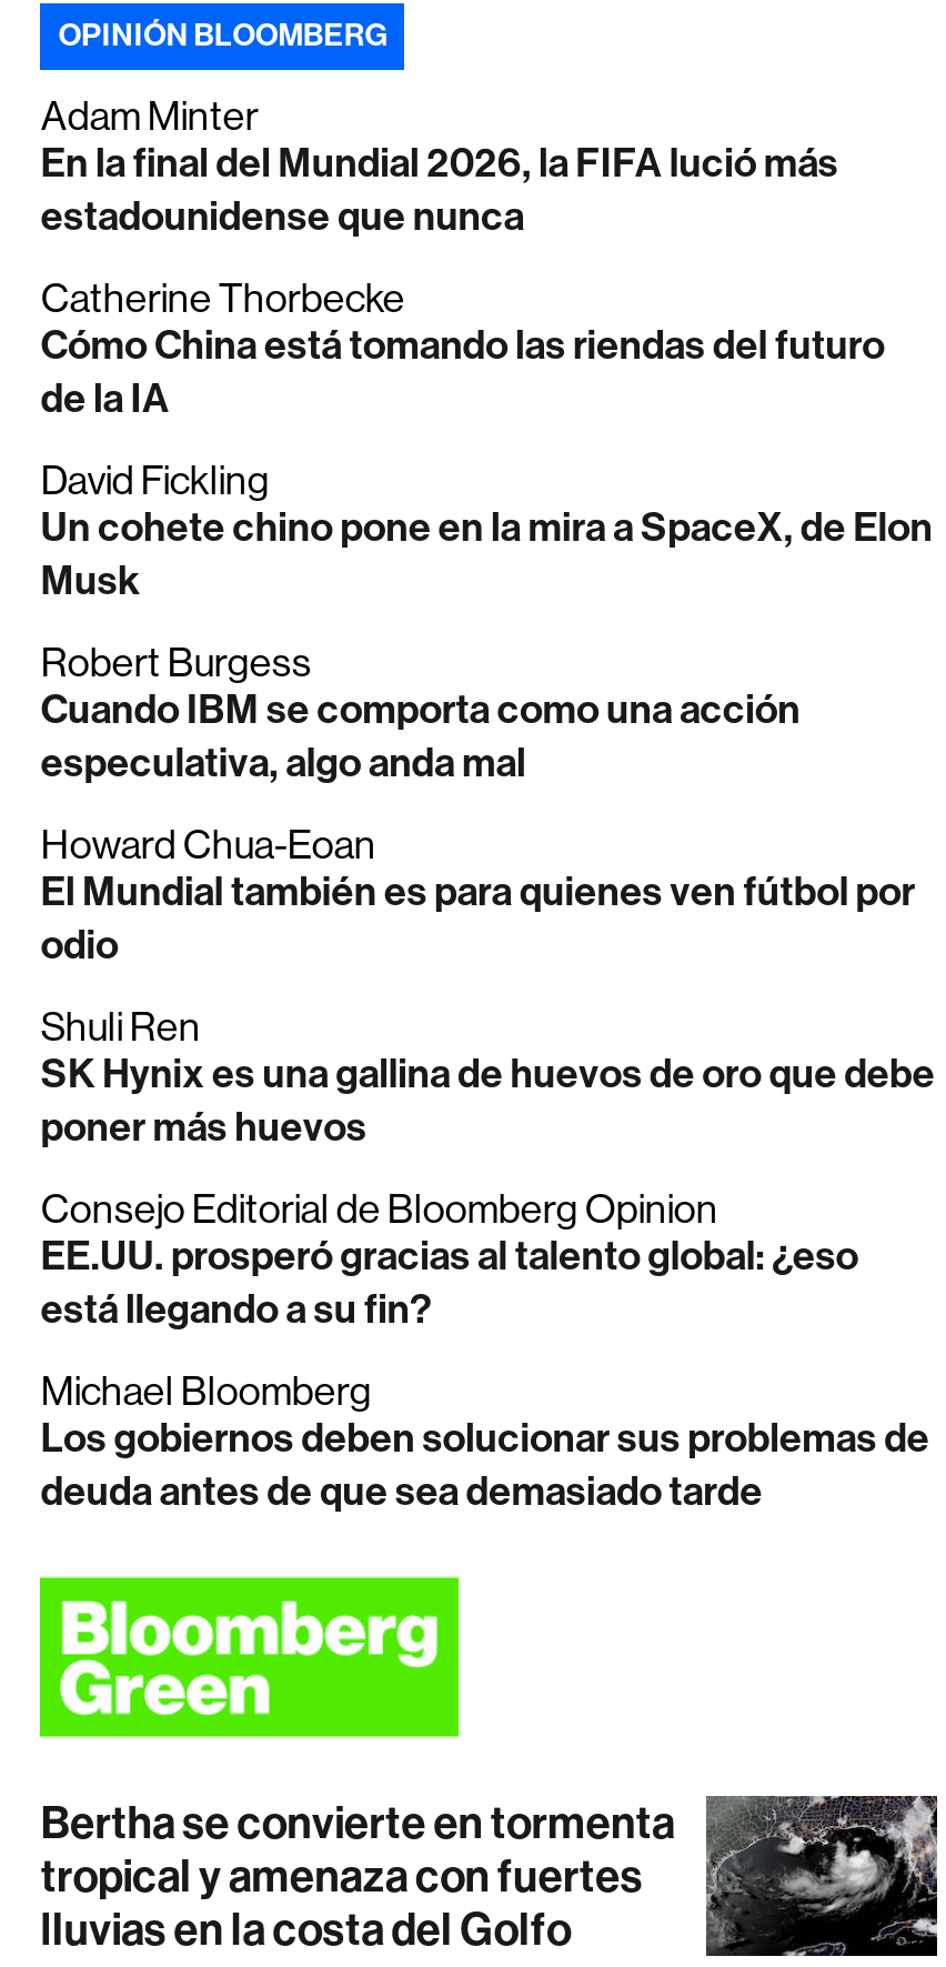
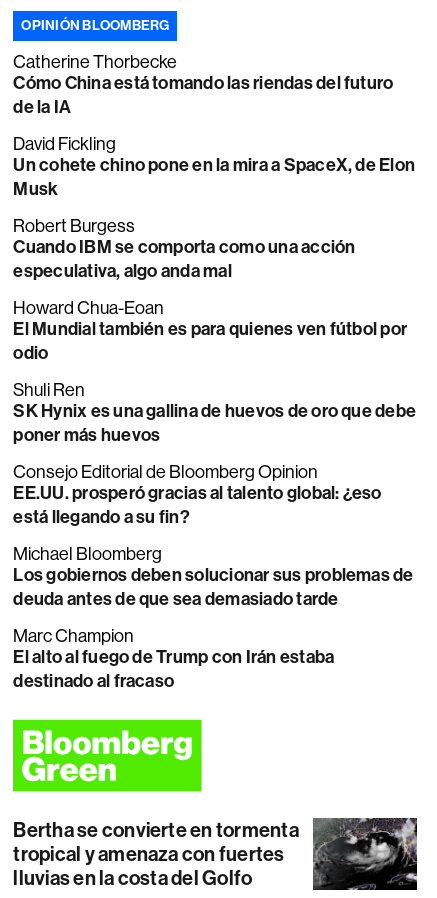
- Adam Minter
- En la final del Mundial 2026, la FIFA lució más
- estadounidense que nunca

moved up: Catherine Thorbecke | Cómo China está tomando las riendas del futuro | de la IA | ... | Los gobiernos deben solucionar sus problemas de | deuda antes de que sea demasiado tarde

+ Marc Champion
+ El alto al fuego de Trump con Irán estaba
+ destinado al fracaso
